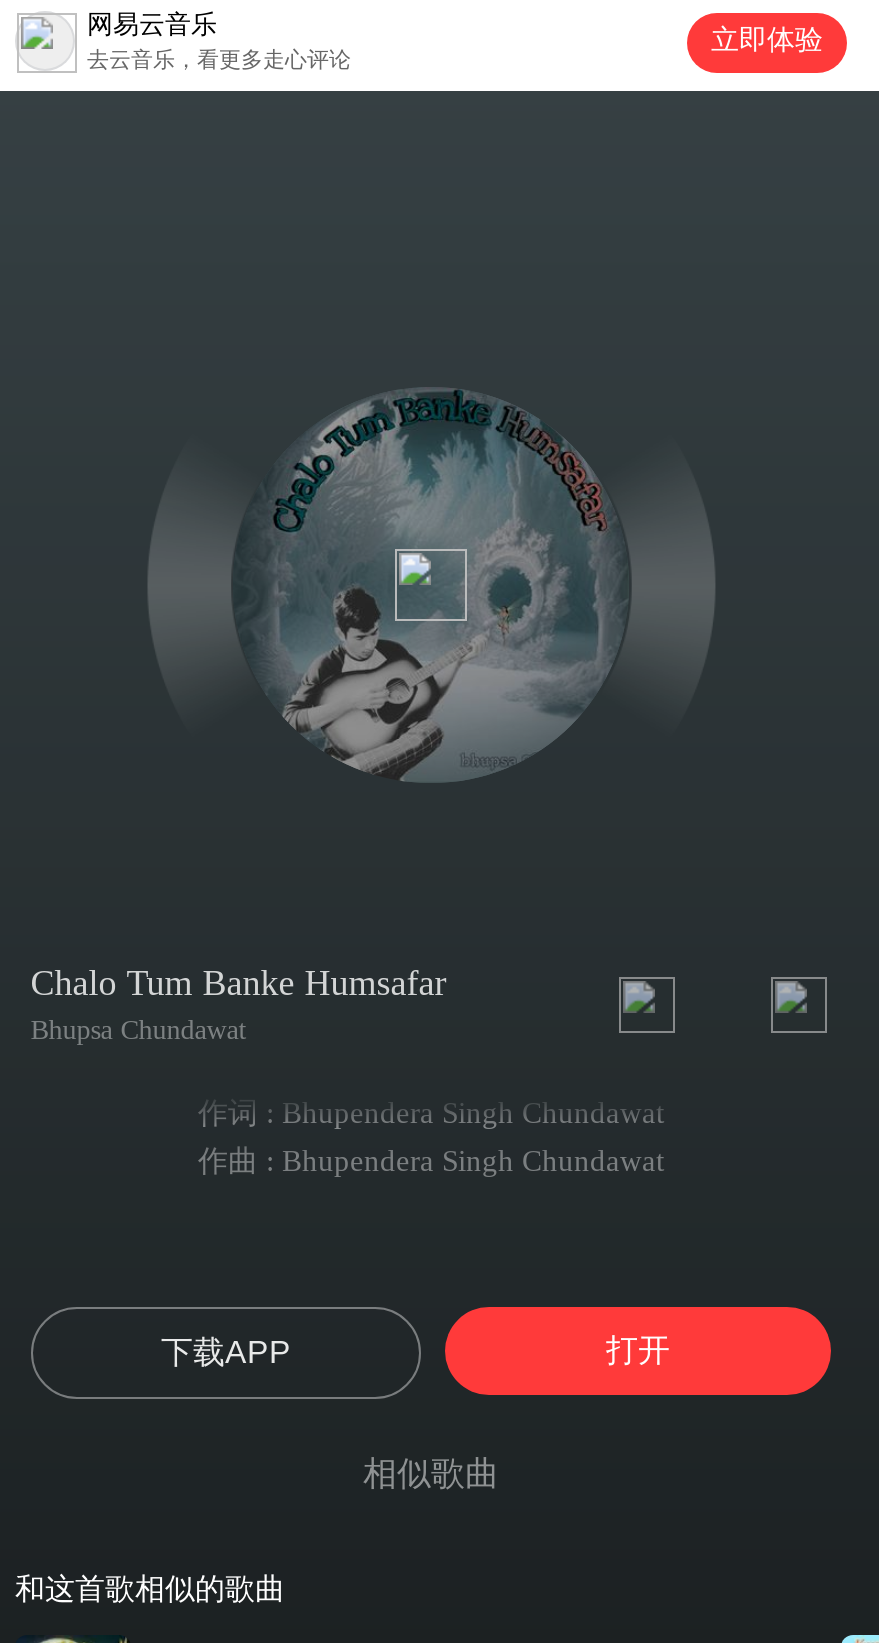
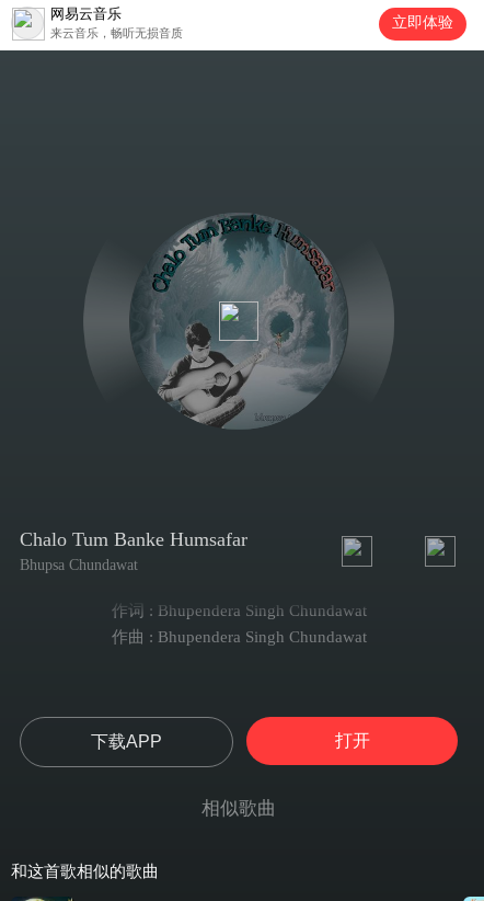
- 去云音乐，看更多走心评论
+ 来云音乐，畅听无损音质
